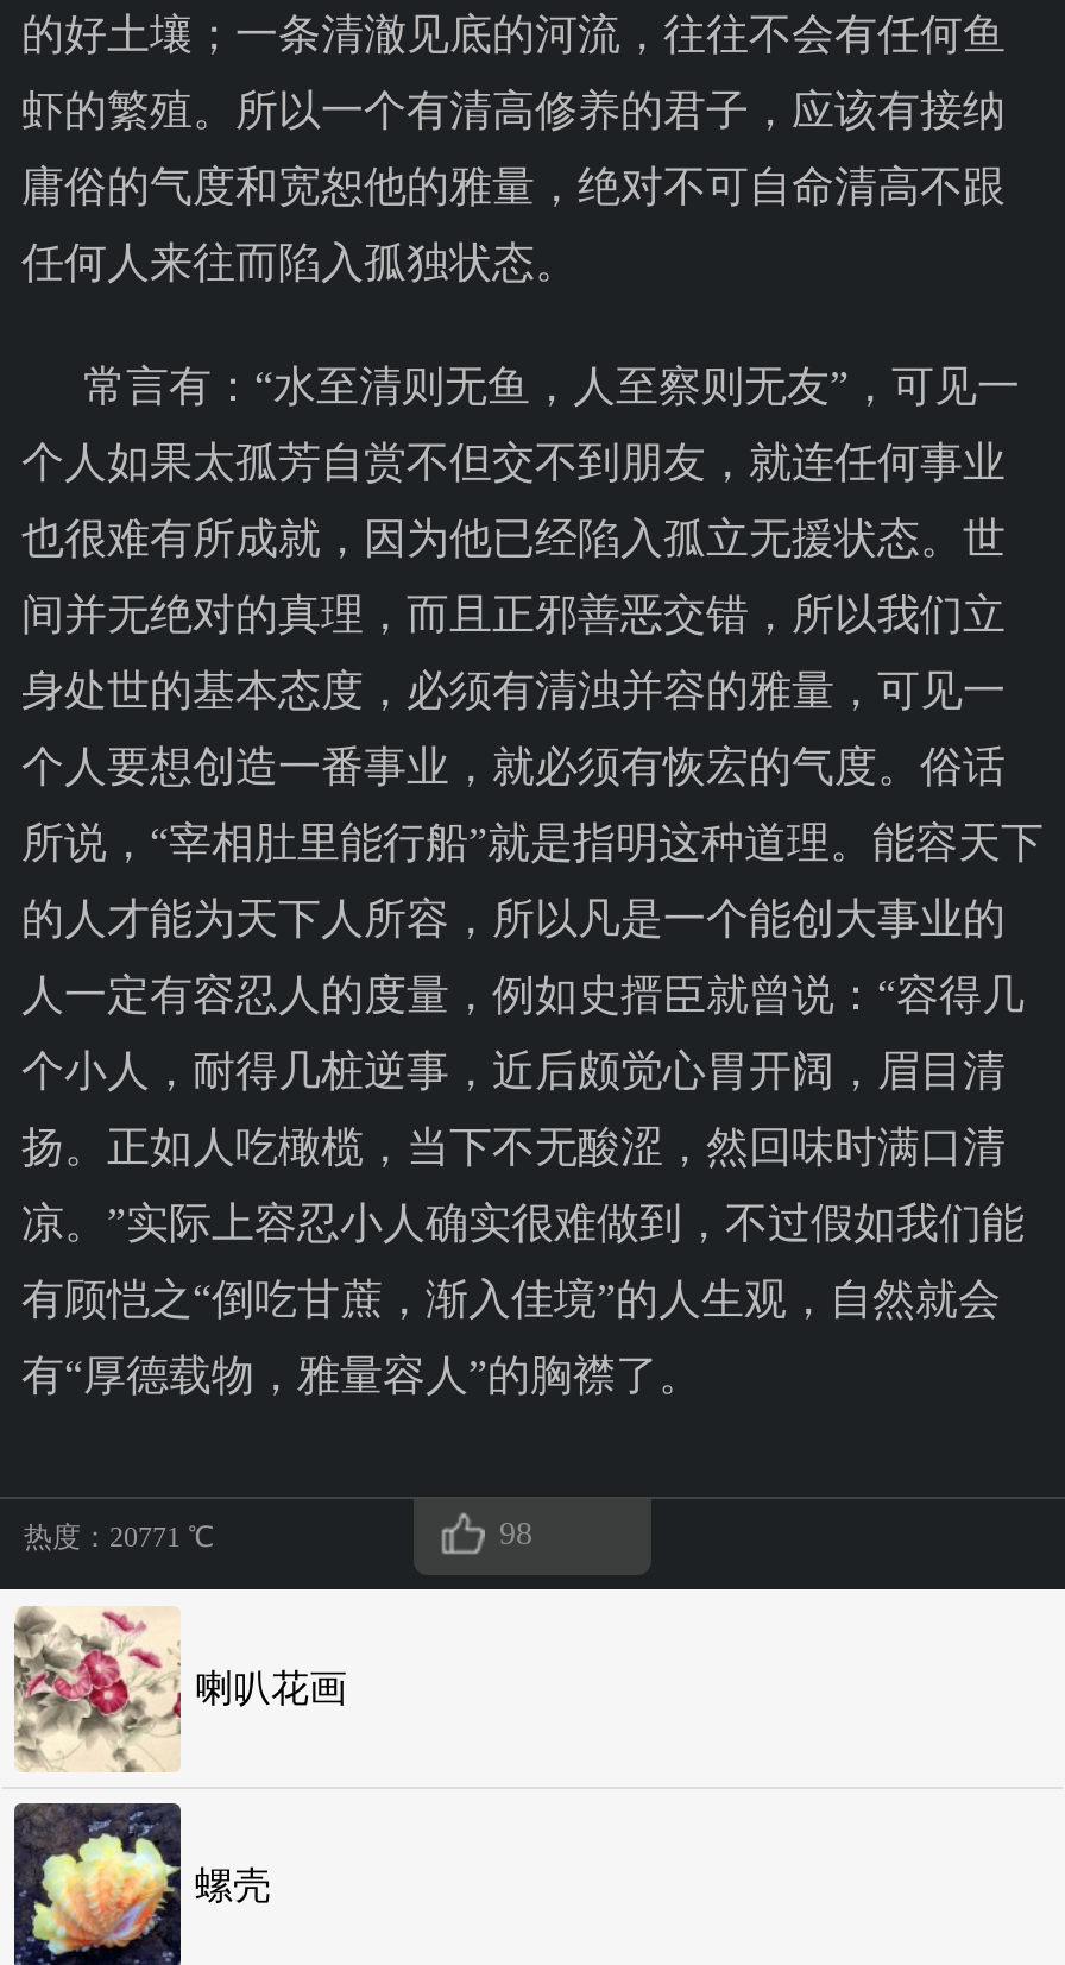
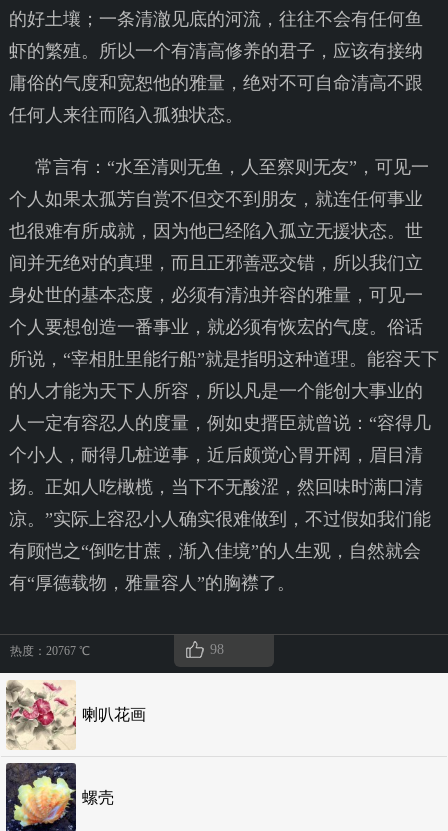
- 热度：20771 ℃
+ 热度：20767 ℃
